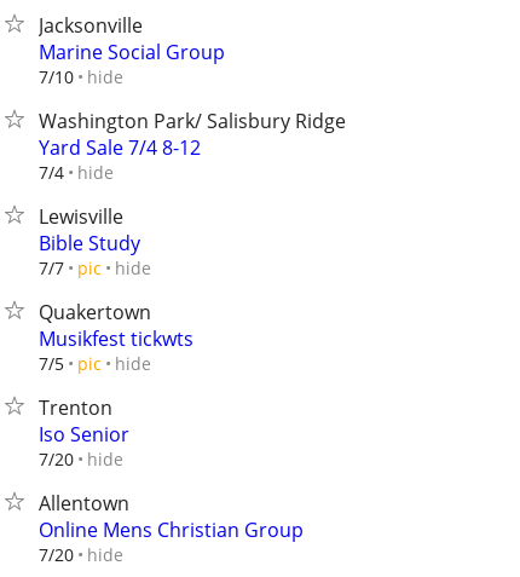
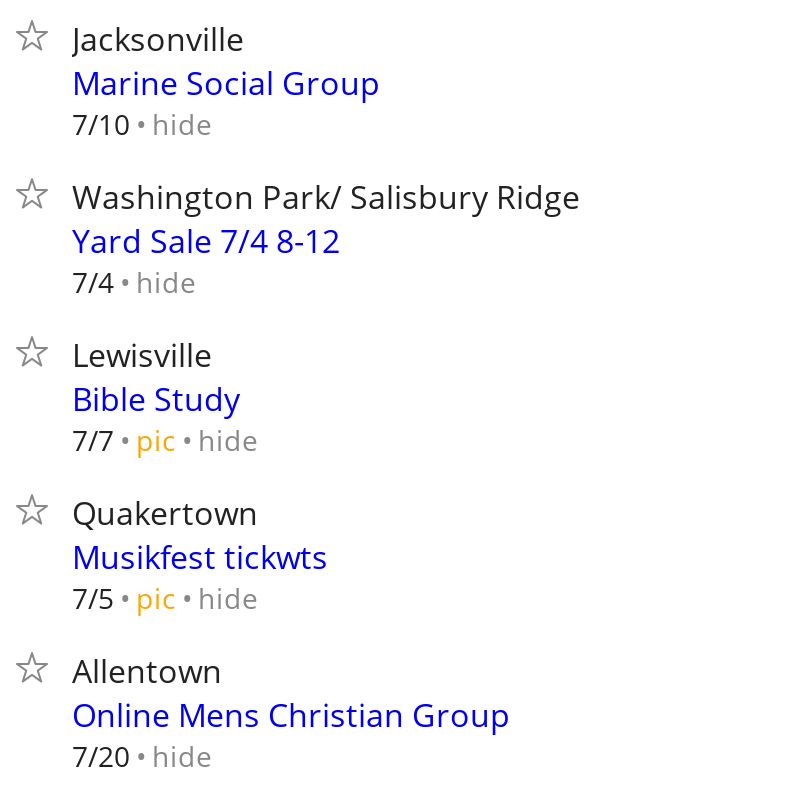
- Trenton
- Iso Senior
- 7/20 hide
